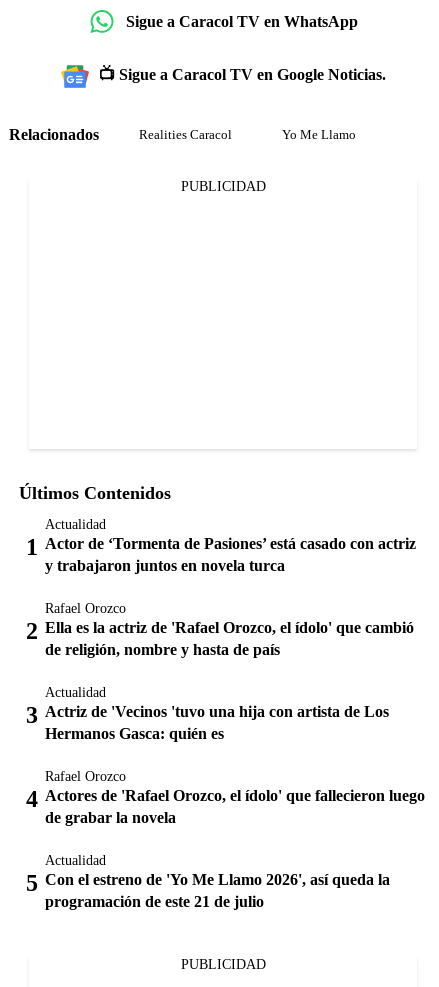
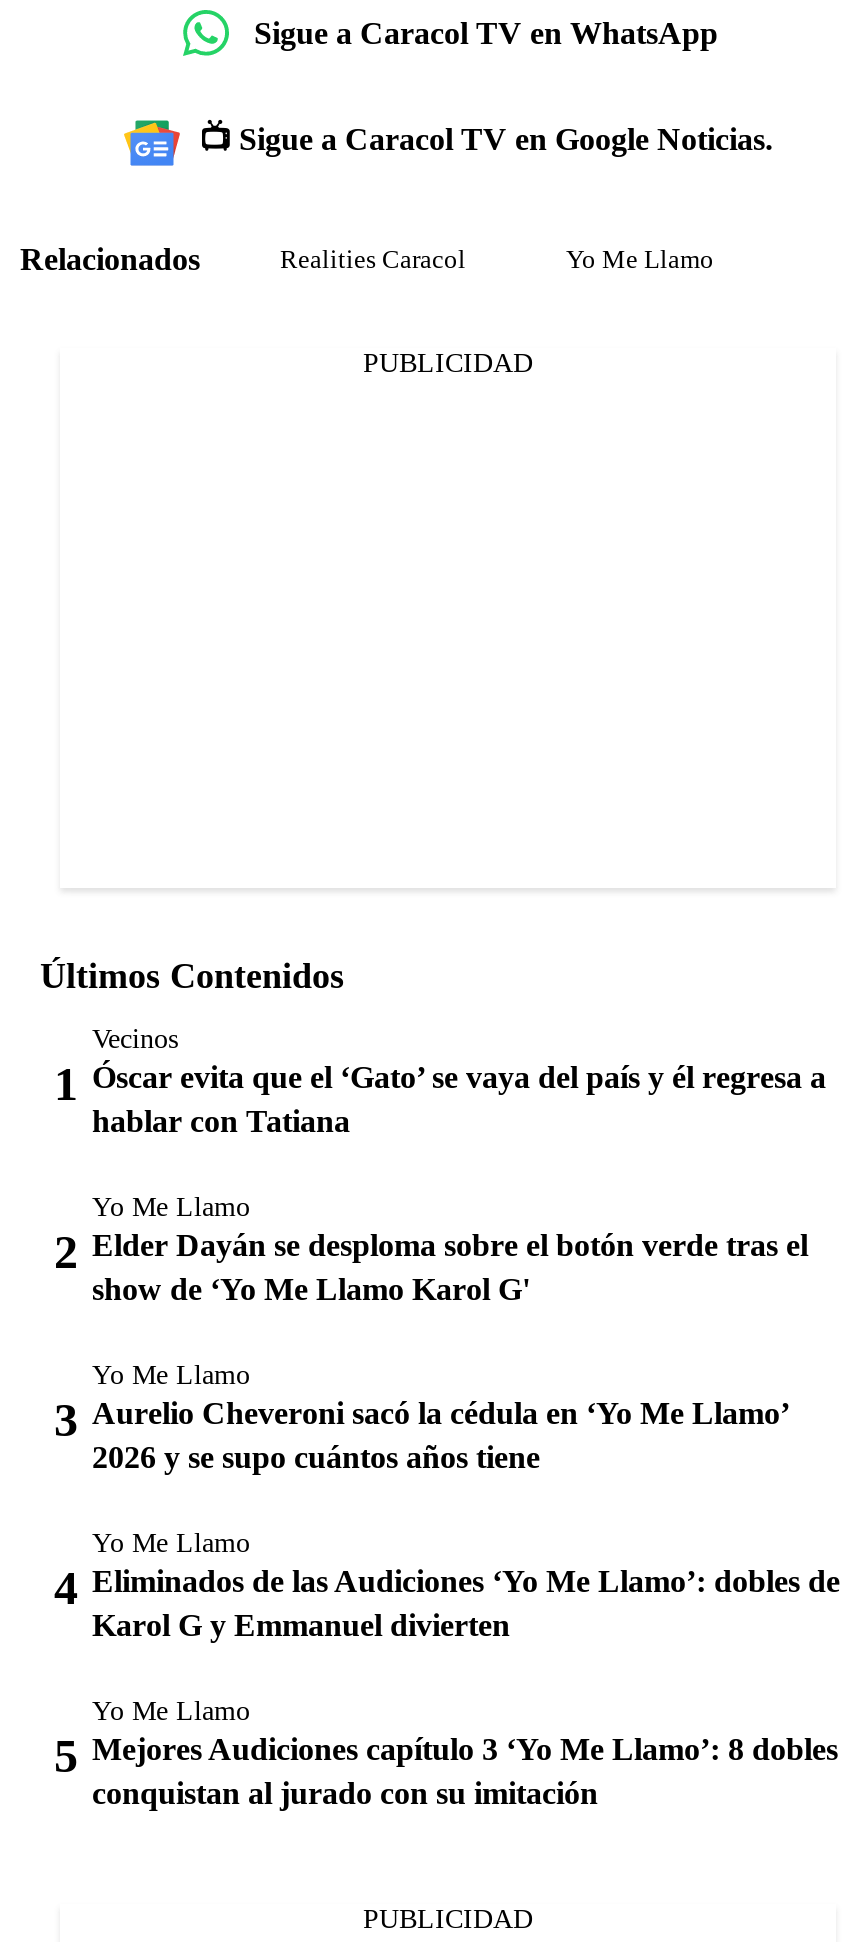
- Actualidad
- Actor de ‘Tormenta de Pasiones’ está casado con actriz
- y trabajaron juntos en novela turca
+ Vecinos
+ Óscar evita que el ‘Gato’ se vaya del país y él regresa a
+ hablar con Tatiana

- Rafael Orozco
- Ella es la actriz de 'Rafael Orozco, el ídolo' que cambió
- de religión, nombre y hasta de país
+ Yo Me Llamo
+ Elder Dayán se desploma sobre el botón verde tras el
+ show de ‘Yo Me Llamo Karol G'

- Actualidad
- Actriz de 'Vecinos 'tuvo una hija con artista de Los
- Hermanos Gasca: quién es
+ Yo Me Llamo
+ Aurelio Cheveroni sacó la cédula en ‘Yo Me Llamo’
+ 2026 y se supo cuántos años tiene

- Rafael Orozco
- Actores de 'Rafael Orozco, el ídolo' que fallecieron luego
- de grabar la novela
+ Yo Me Llamo
+ Eliminados de las Audiciones ‘Yo Me Llamo’: dobles de
+ Karol G y Emmanuel divierten

- Actualidad
- Con el estreno de 'Yo Me Llamo 2026', así queda la
- programación de este 21 de julio
+ Yo Me Llamo
+ Mejores Audiciones capítulo 3 ‘Yo Me Llamo’: 8 dobles
+ conquistan al jurado con su imitación
